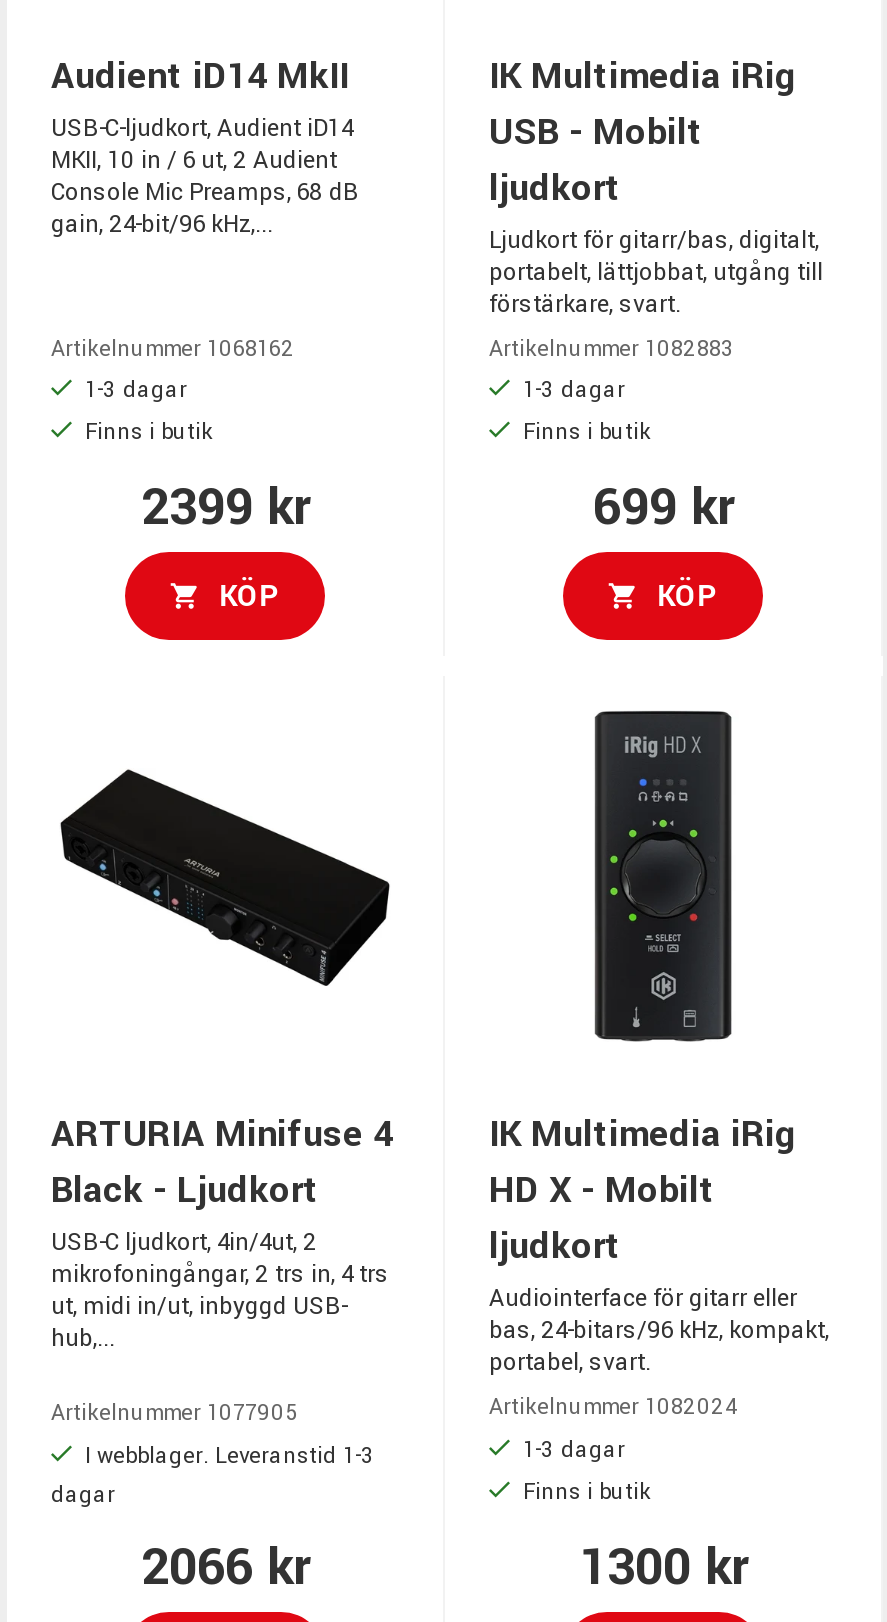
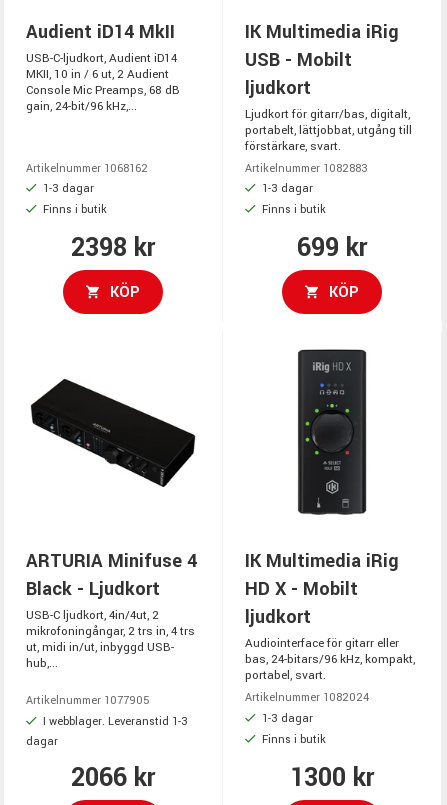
- 2399 kr
+ 2398 kr
